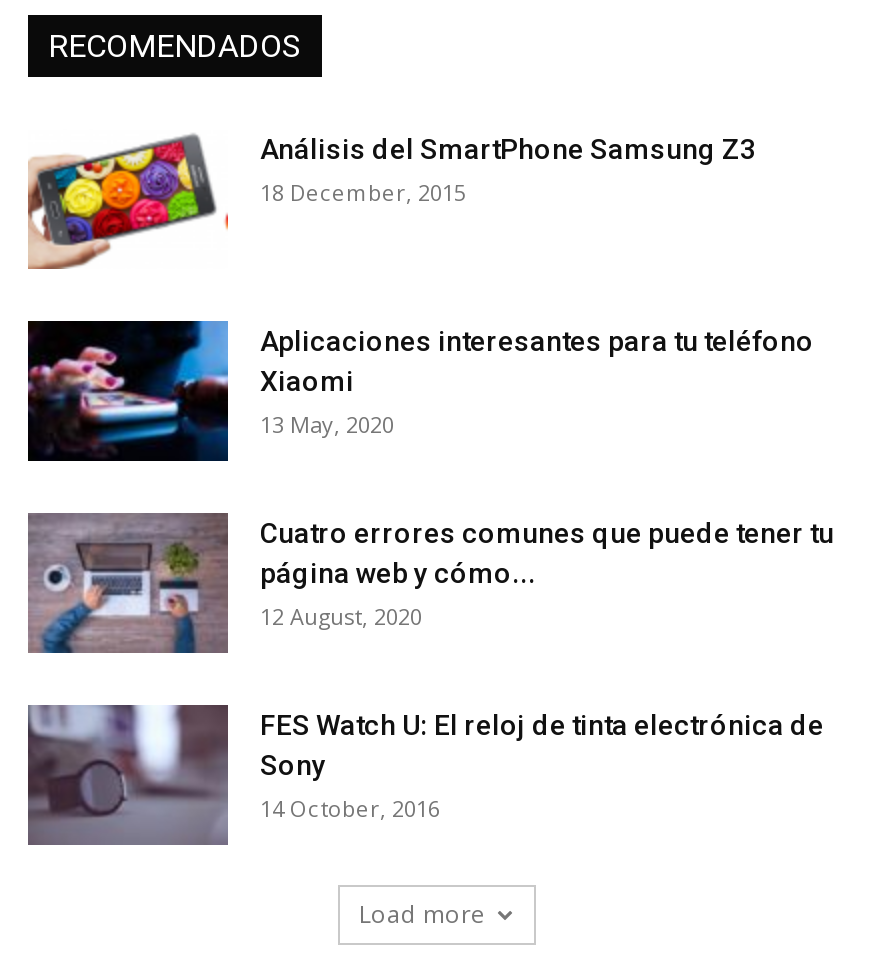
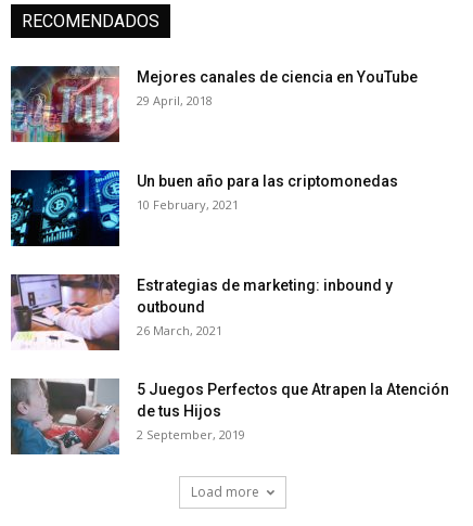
- [image]
- Análisis del SmartPhone Samsung Z3
- 18 December, 2015
+ [image]
+ Mejores canales de ciencia en YouTube
+ 29 April, 2018

- [image]
- Aplicaciones interesantes para tu teléfono
- Xiaomi
- 13 May, 2020
+ [image]
+ Un buen año para las criptomonedas
+ 10 February, 2021

- [image]
- Cuatro errores comunes que puede tener tu
- página web y cómo...
- 12 August, 2020
+ [image]
+ Estrategias de marketing: inbound y
+ outbound
+ 26 March, 2021

- [image]
- FES Watch U: El reloj de tinta electrónica de
- Sony
- 14 October, 2016
+ [image]
+ 5 Juegos Perfectos que Atrapen la Atención
+ de tus Hijos
+ 2 September, 2019
